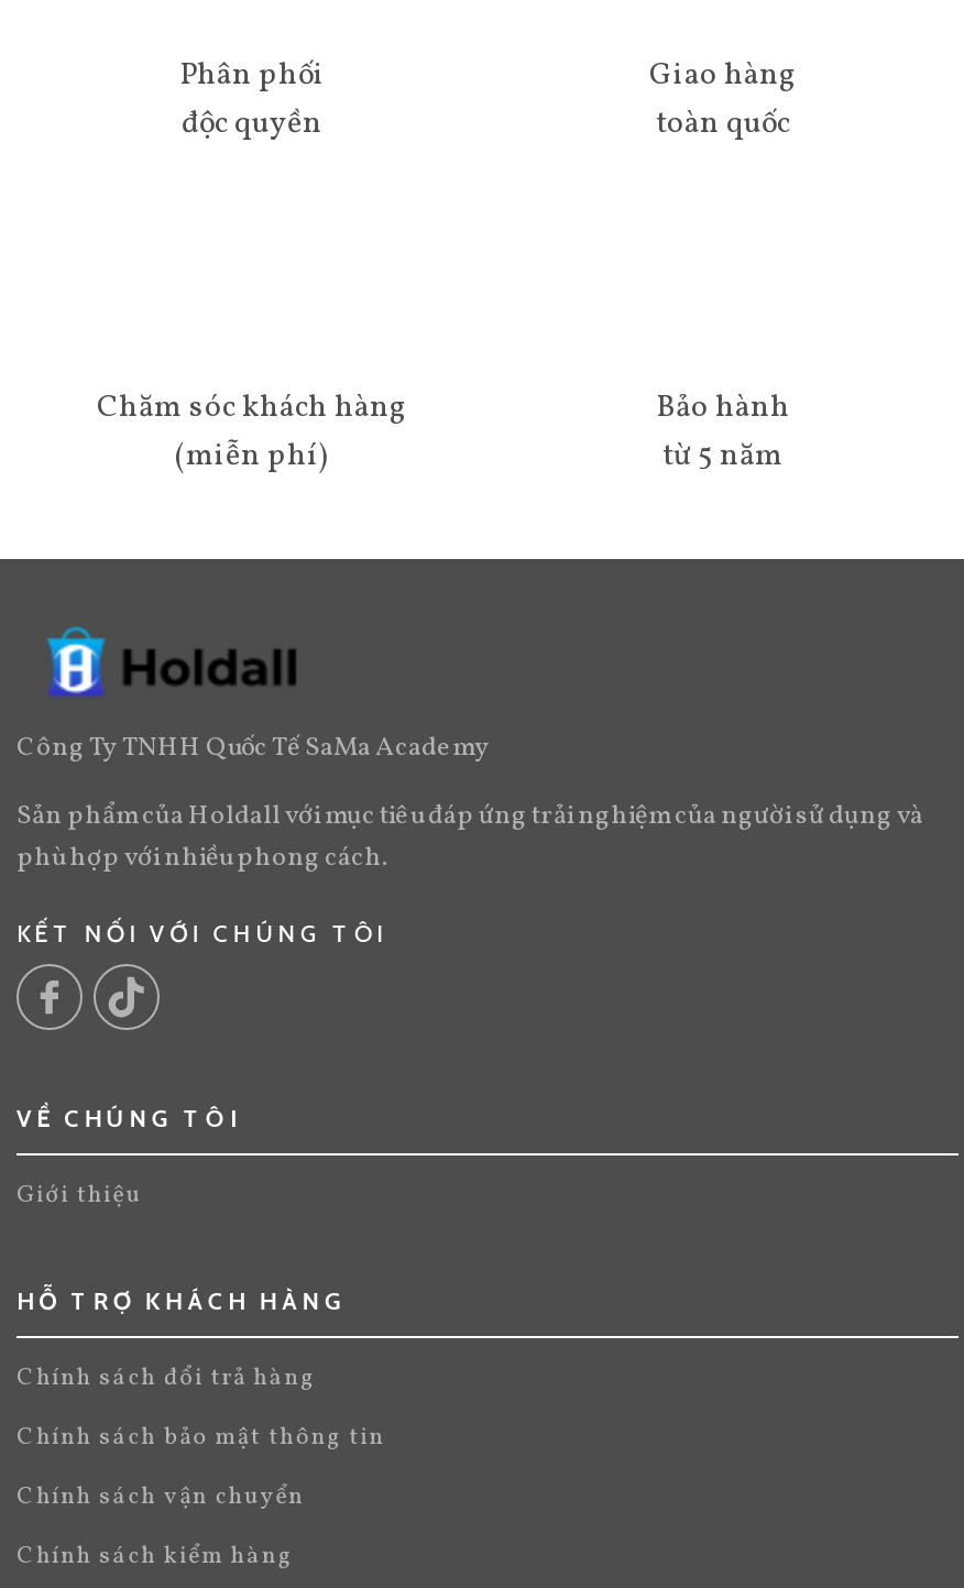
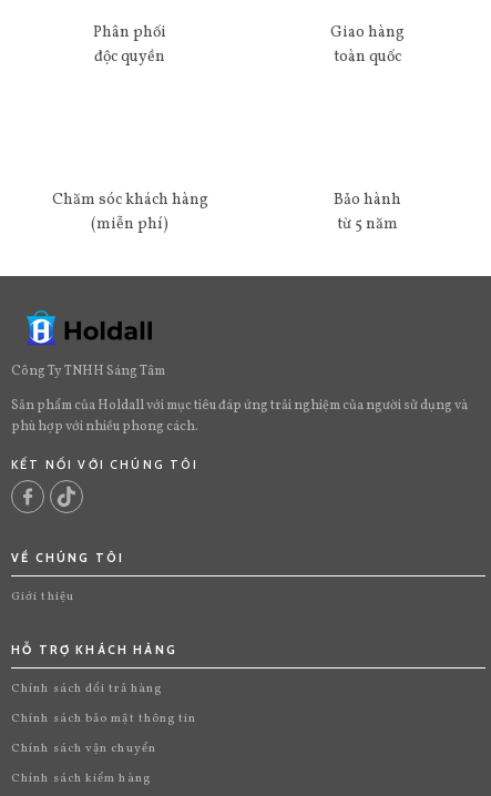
- Công Ty TNHH Quốc Tế SaMa Academy
+ Công Ty TNHH Sáng Tâm
